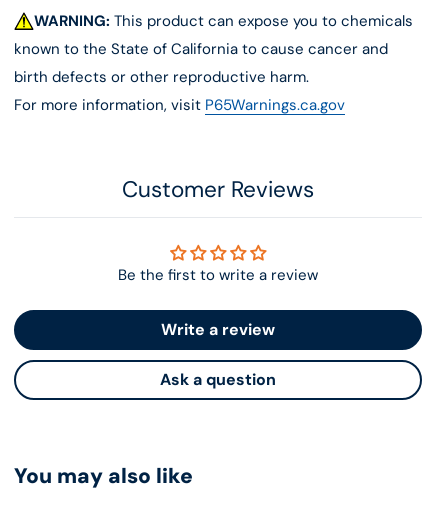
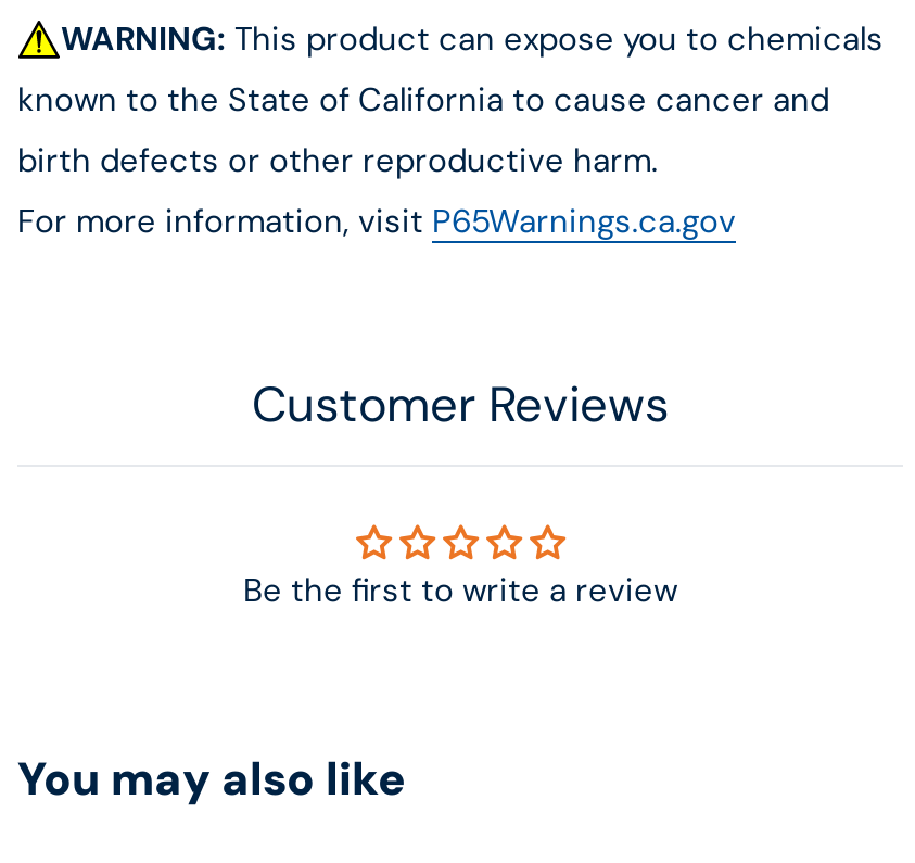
- Write a review
- Ask a question
